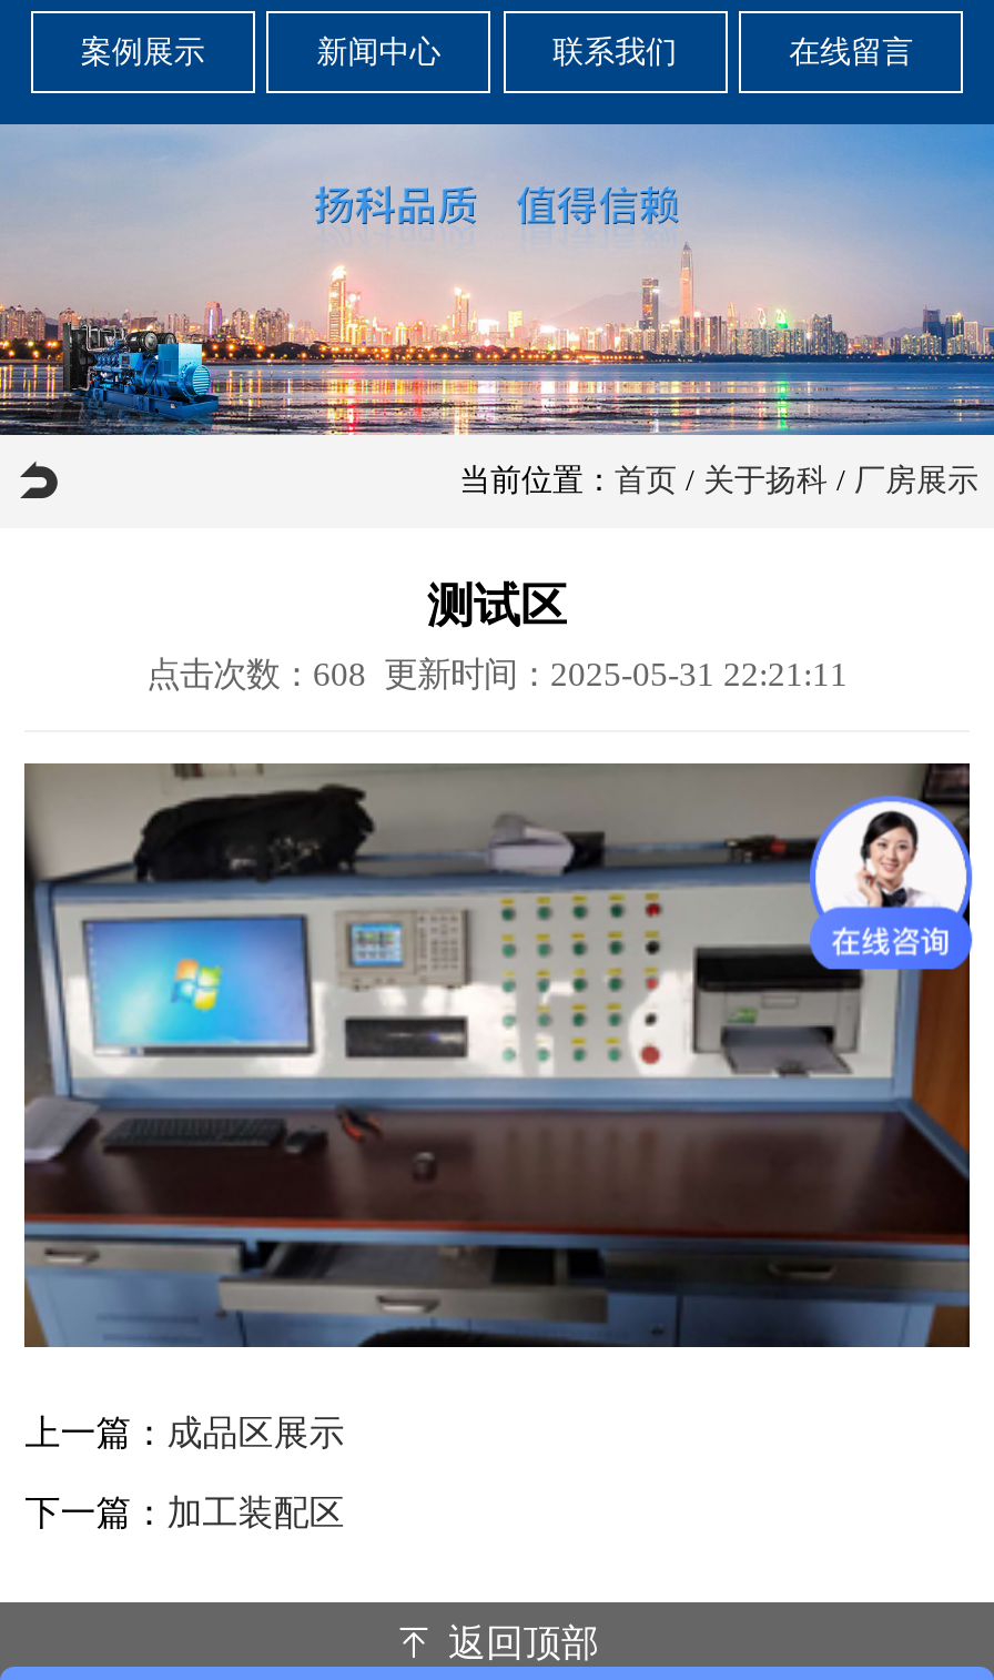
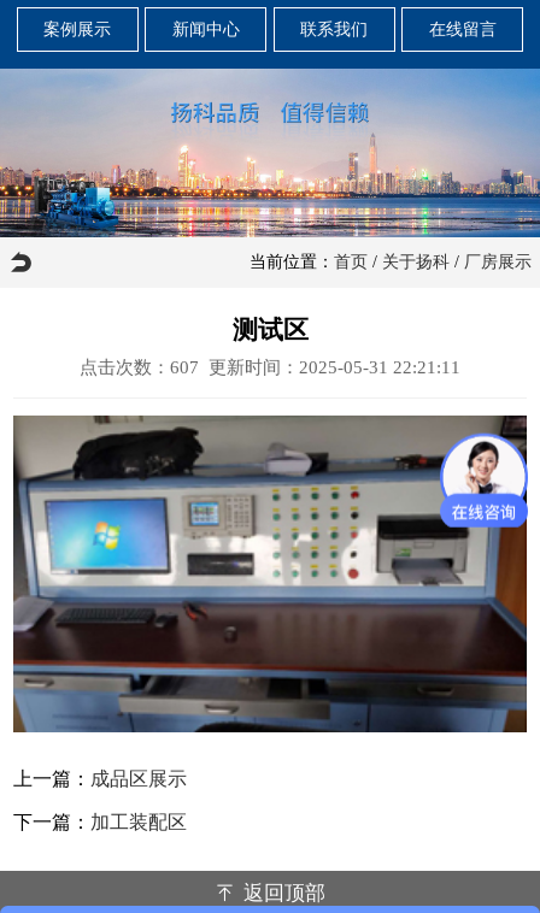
- 点击次数：608更新时间：2025-05-31 22:21:11
+ 点击次数：607更新时间：2025-05-31 22:21:11
